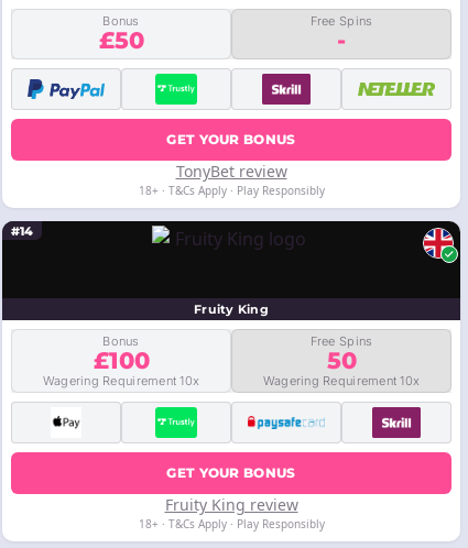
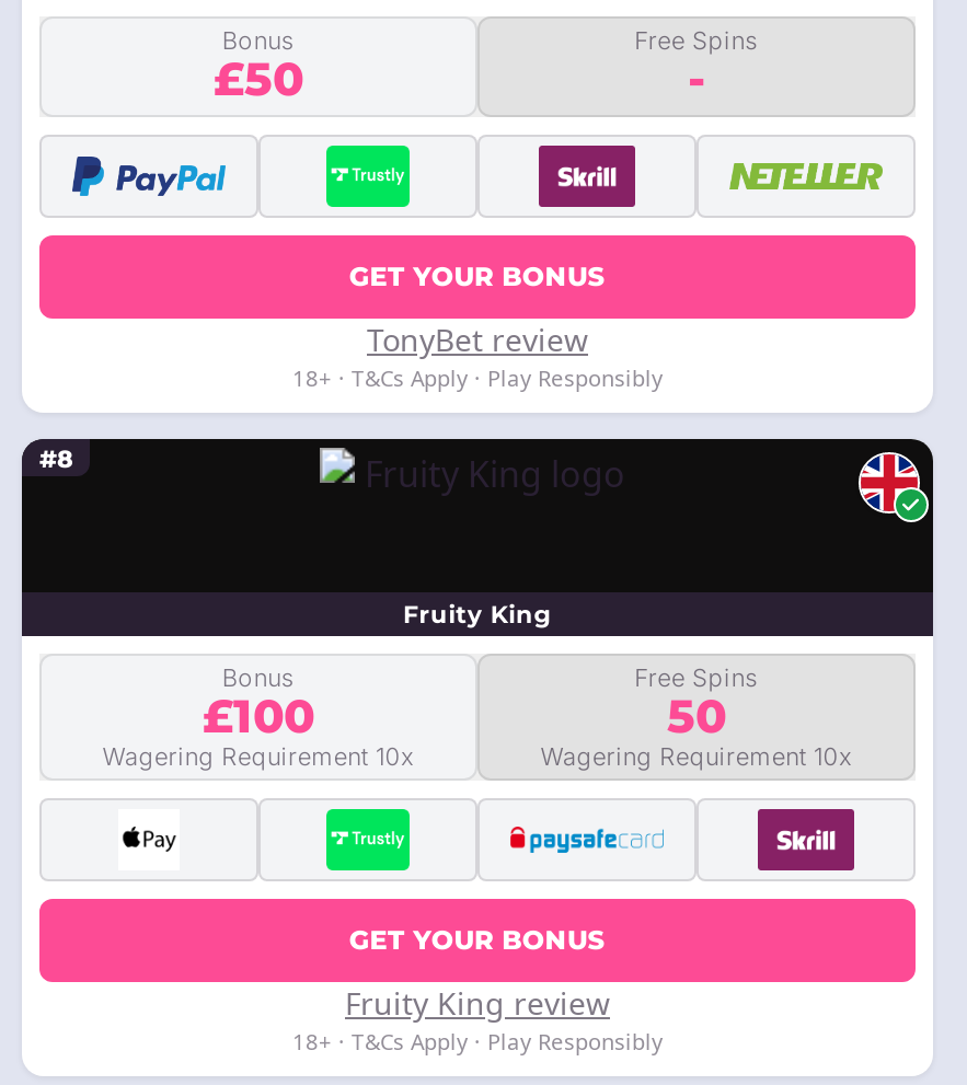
- #14
+ #8
